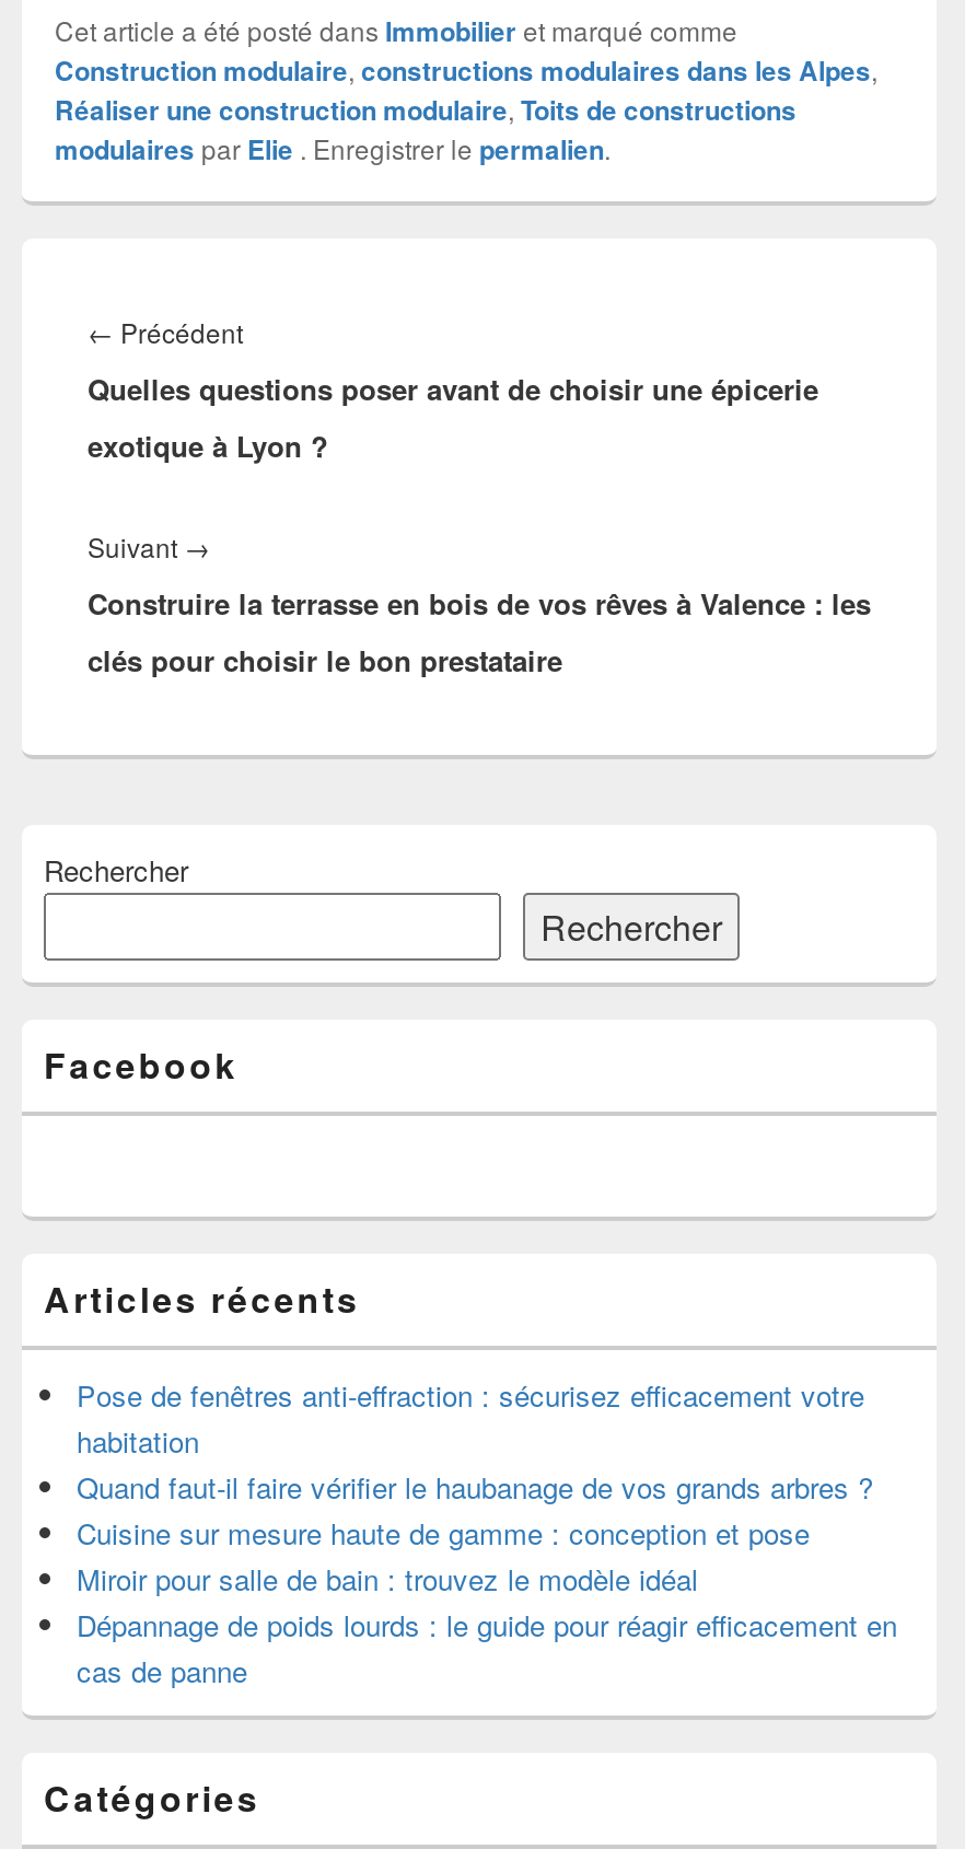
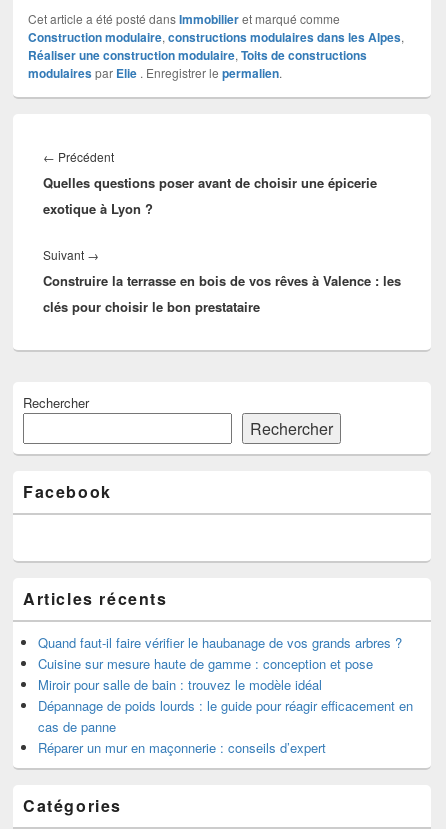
- Pose de fenêtres anti-effraction : sécurisez efficacement votre
- habitation

moved up: Quand faut-il faire vérifier le haubanage de vos grands arbres ? | Cuisine sur mesure haute de gamme : conception et pose | Miroir pour salle de bain : trouvez le modèle idéal | Dépannage de poids lourds : le guide pour réagir efficacement en | cas de panne

+ Réparer un mur en maçonnerie : conseils d’expert
